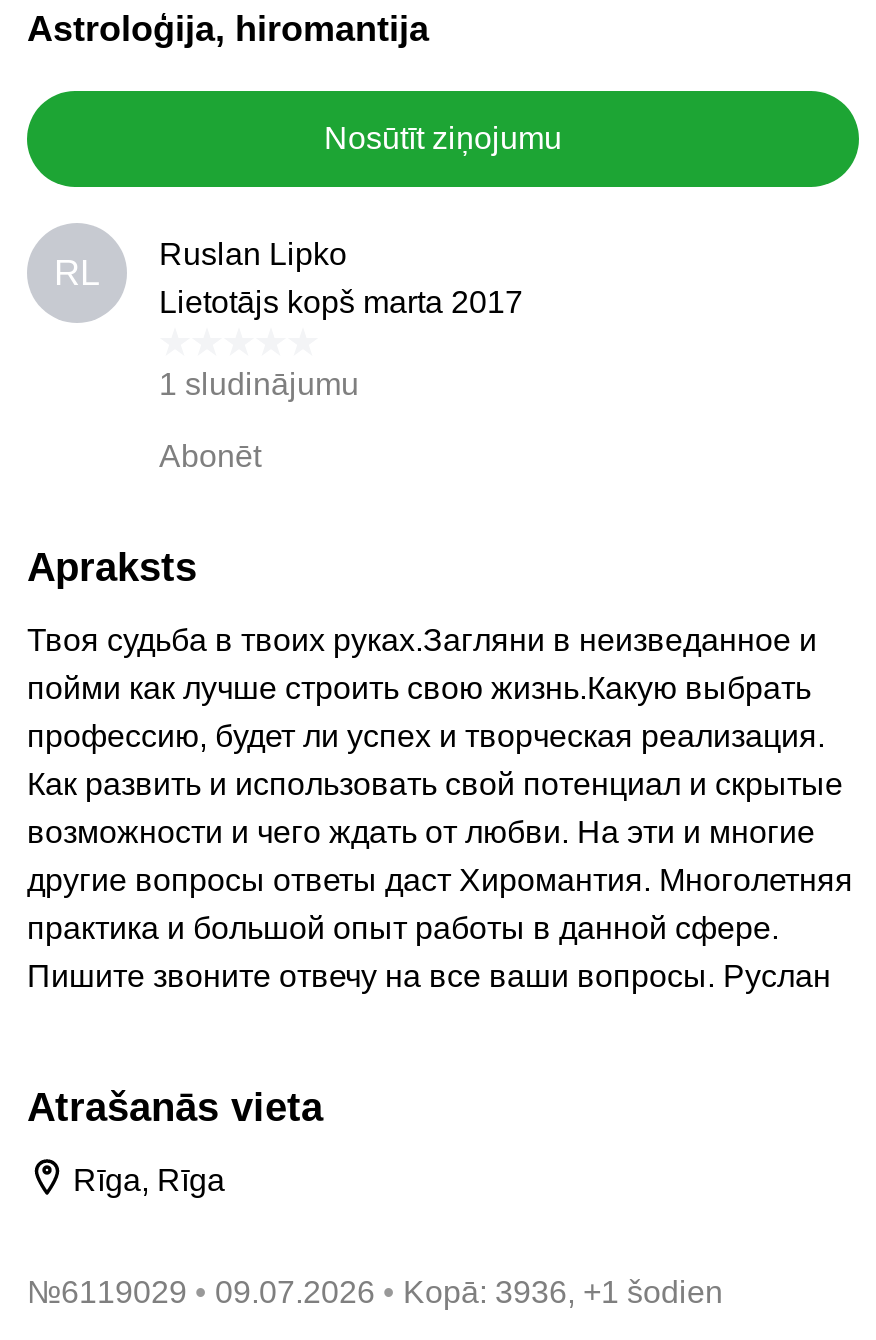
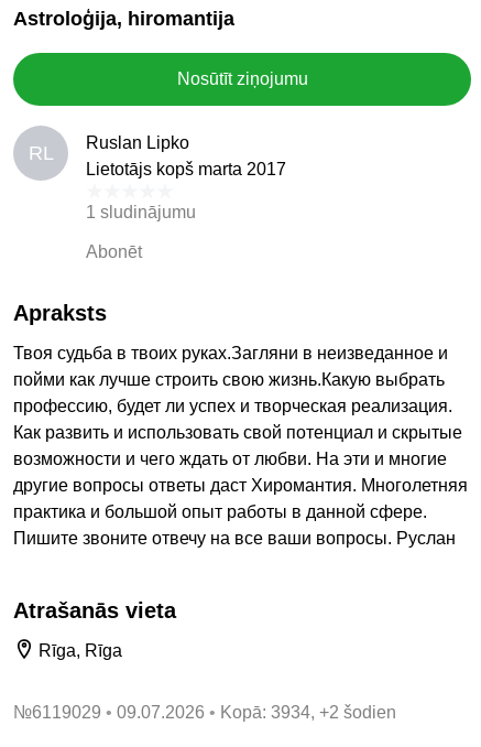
- №6119029 09.07.2026 Kopā: 3936, +1 šodien
+ №6119029 09.07.2026 Kopā: 3934, +2 šodien
